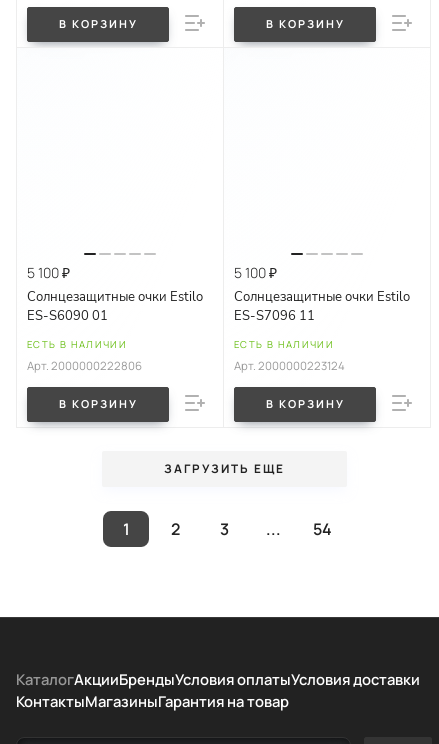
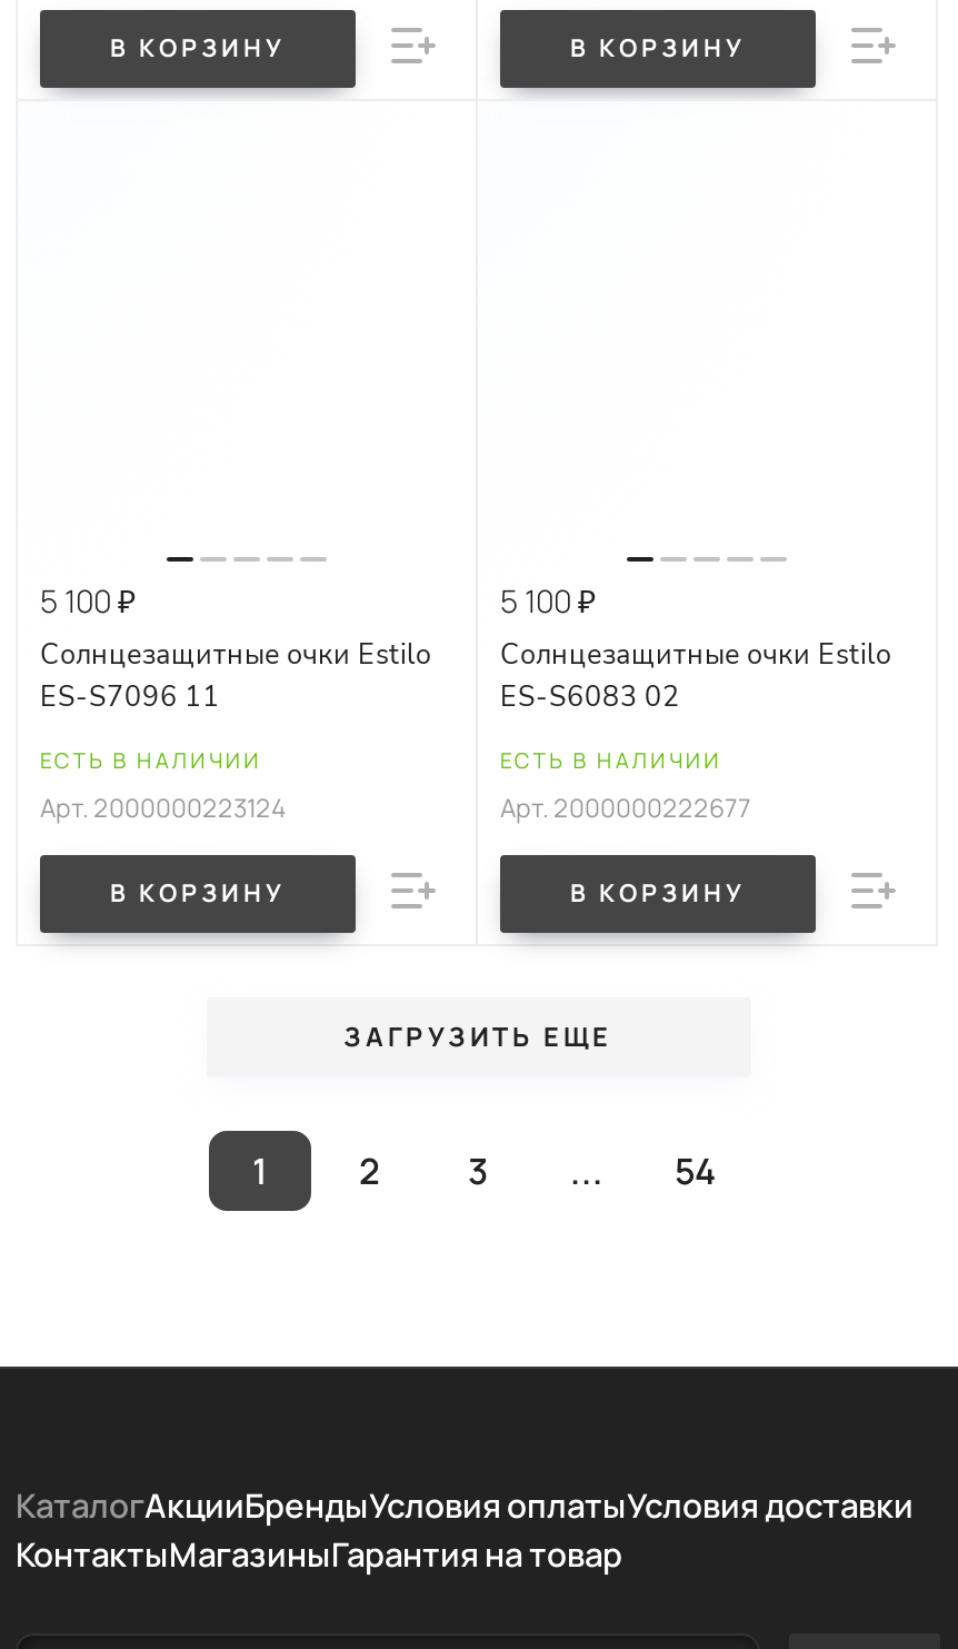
- ES-S6090 01
+ ES-S7096 11

- ES-S7096 11
+ ES-S6083 02

- Арт. 2000000222806
+ Арт. 2000000223124

- Арт. 2000000223124
+ Арт. 2000000222677
